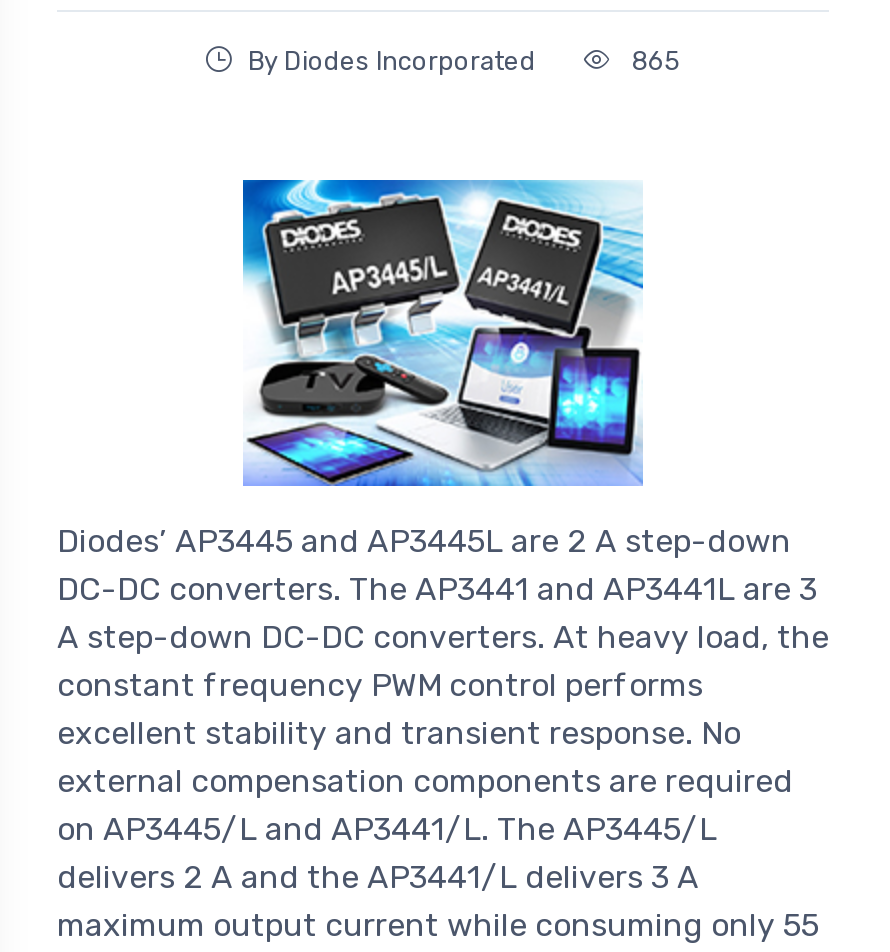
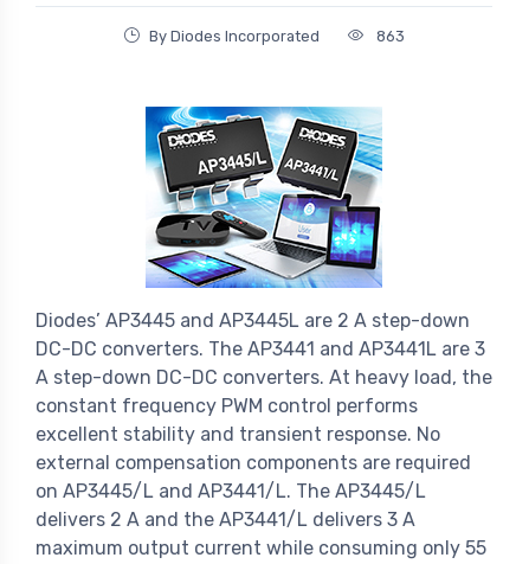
- 865
+ 863
